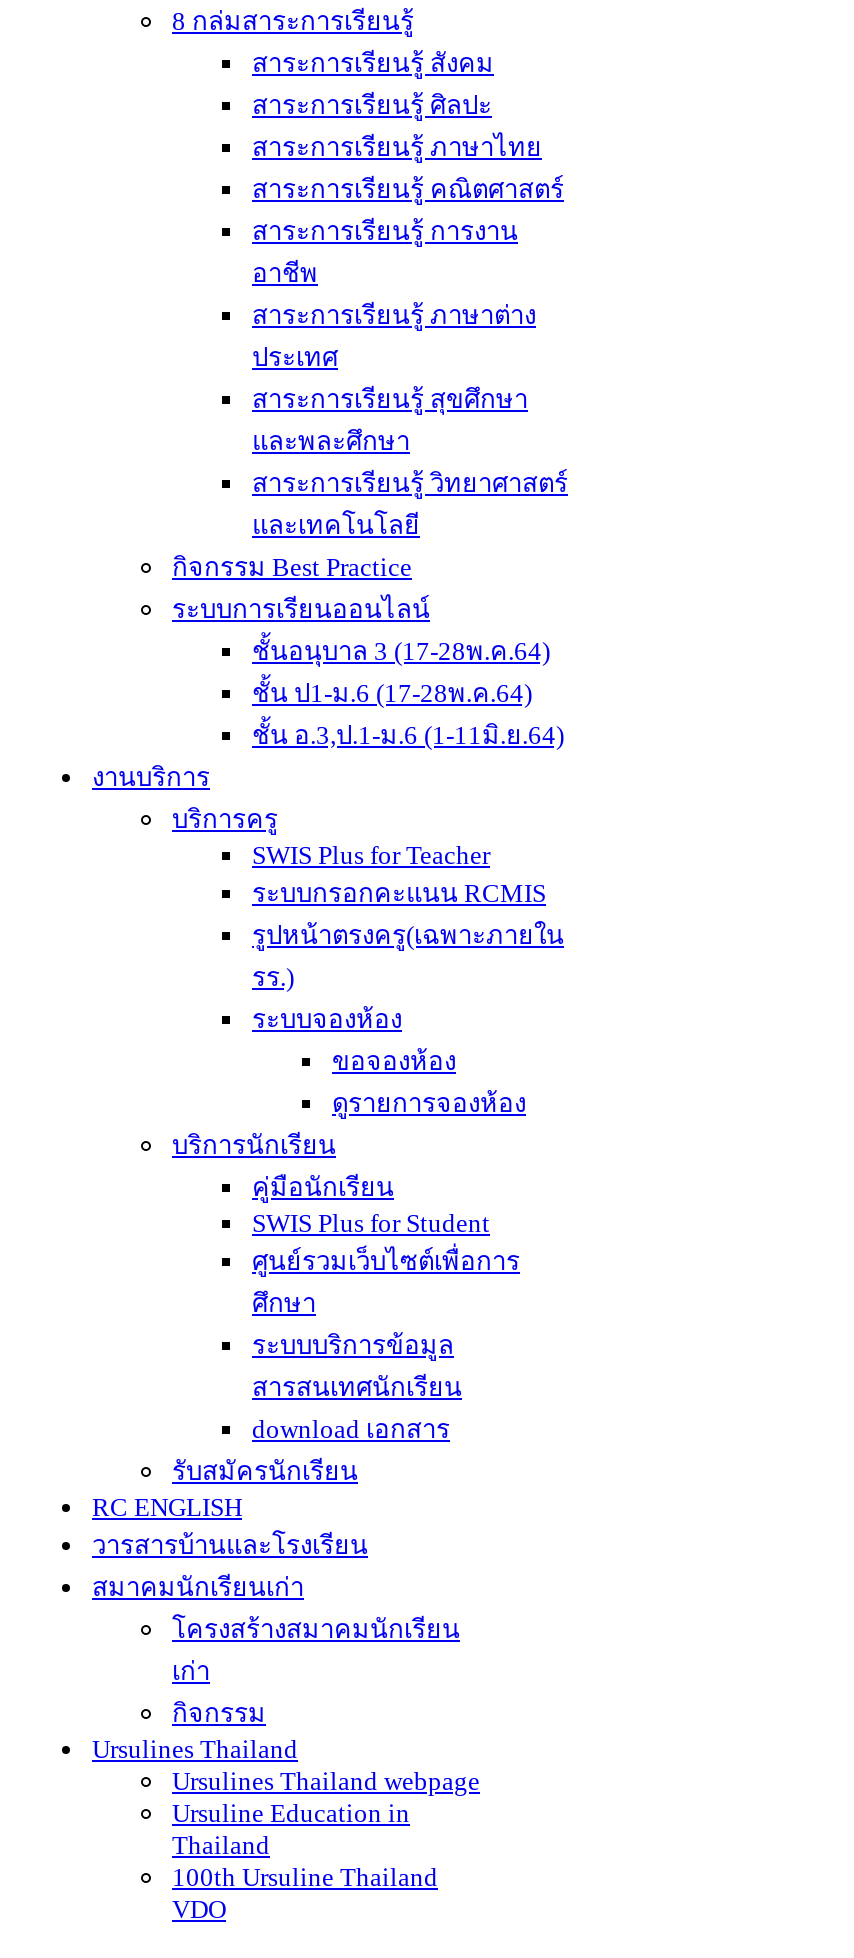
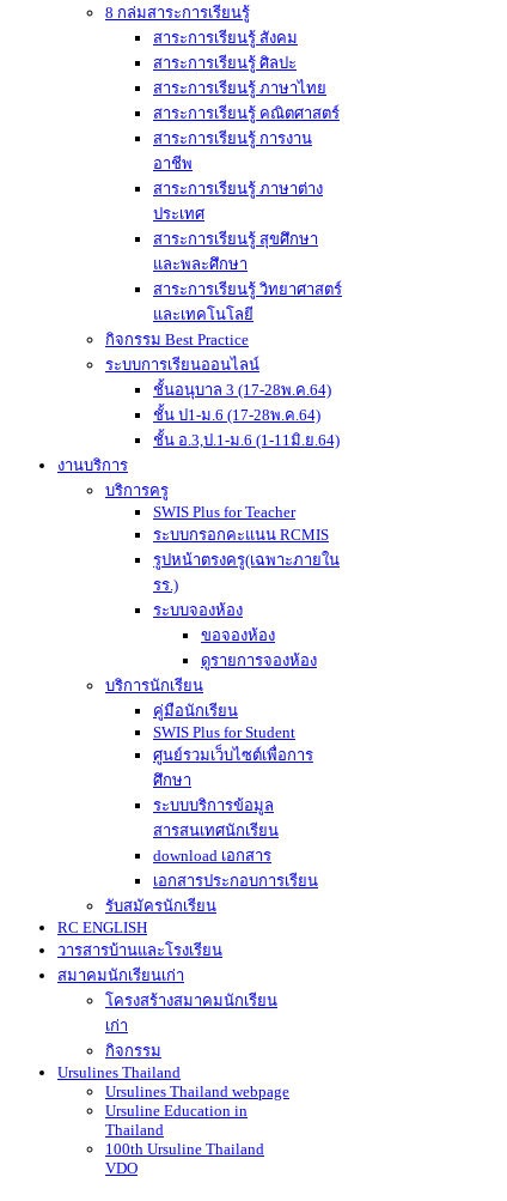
+ เอกสารประกอบการเรียน
